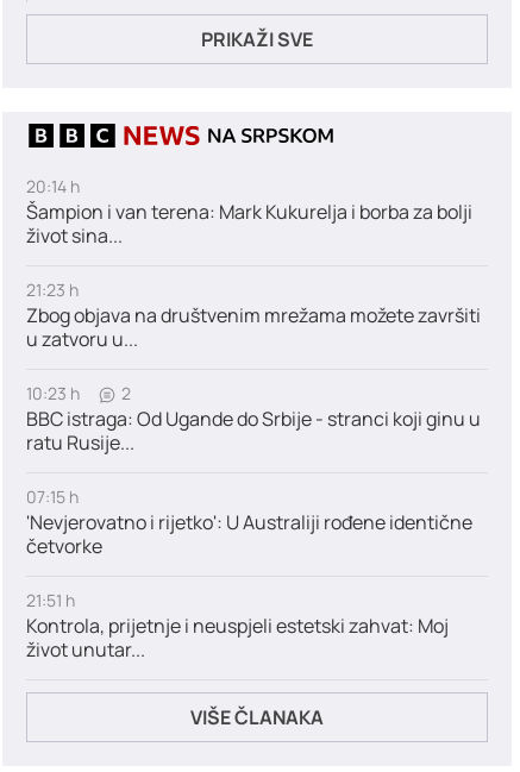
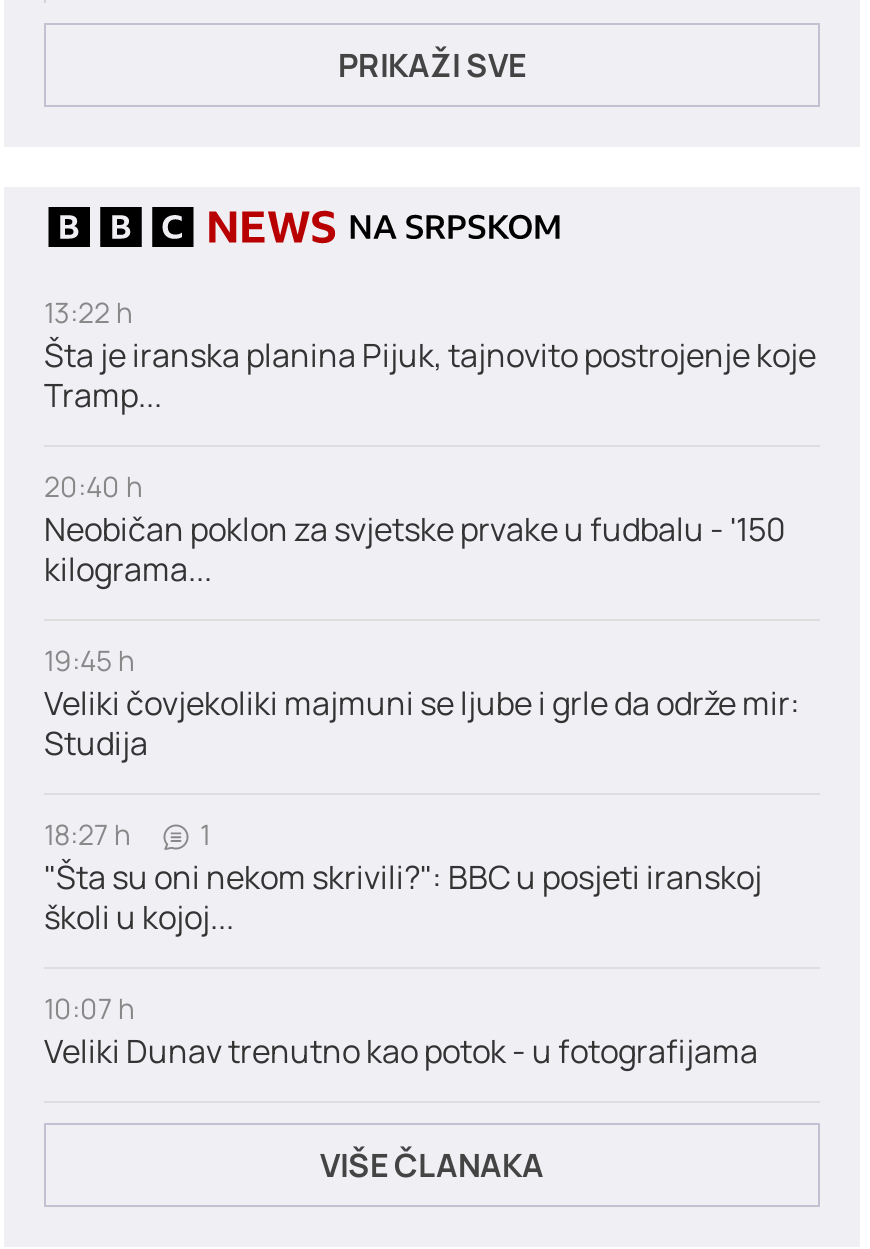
- 20:14 h
+ 13:22 h

- Šampion i van terena: Mark Kukurelja i borba za bolji
- život sina...
+ Šta je iranska planina Pijuk, tajnovito postrojenje koje
+ Tramp...

- 21:23 h
+ 20:40 h

- Zbog objava na društvenim mrežama možete završiti
- u zatvoru u...
+ Neobičan poklon za svjetske prvake u fudbalu - '150
+ kilograma...

- 10:23 h
- 2
+ 19:45 h

- BBC istraga: Od Ugande do Srbije - stranci koji ginu u
- ratu Rusije...
+ Veliki čovjekoliki majmuni se ljube i grle da održe mir:
+ Studija

- 07:15 h
+ 18:27 h
+ 1

- 'Nevjerovatno i rijetko': U Australiji rođene identične
- četvorke
+ "Šta su oni nekom skrivili?": BBC u posjeti iranskoj
+ školi u kojoj...

- 21:51 h
+ 10:07 h

- Kontrola, prijetnje i neuspjeli estetski zahvat: Moj
- život unutar...
+ Veliki Dunav trenutno kao potok - u fotografijama
